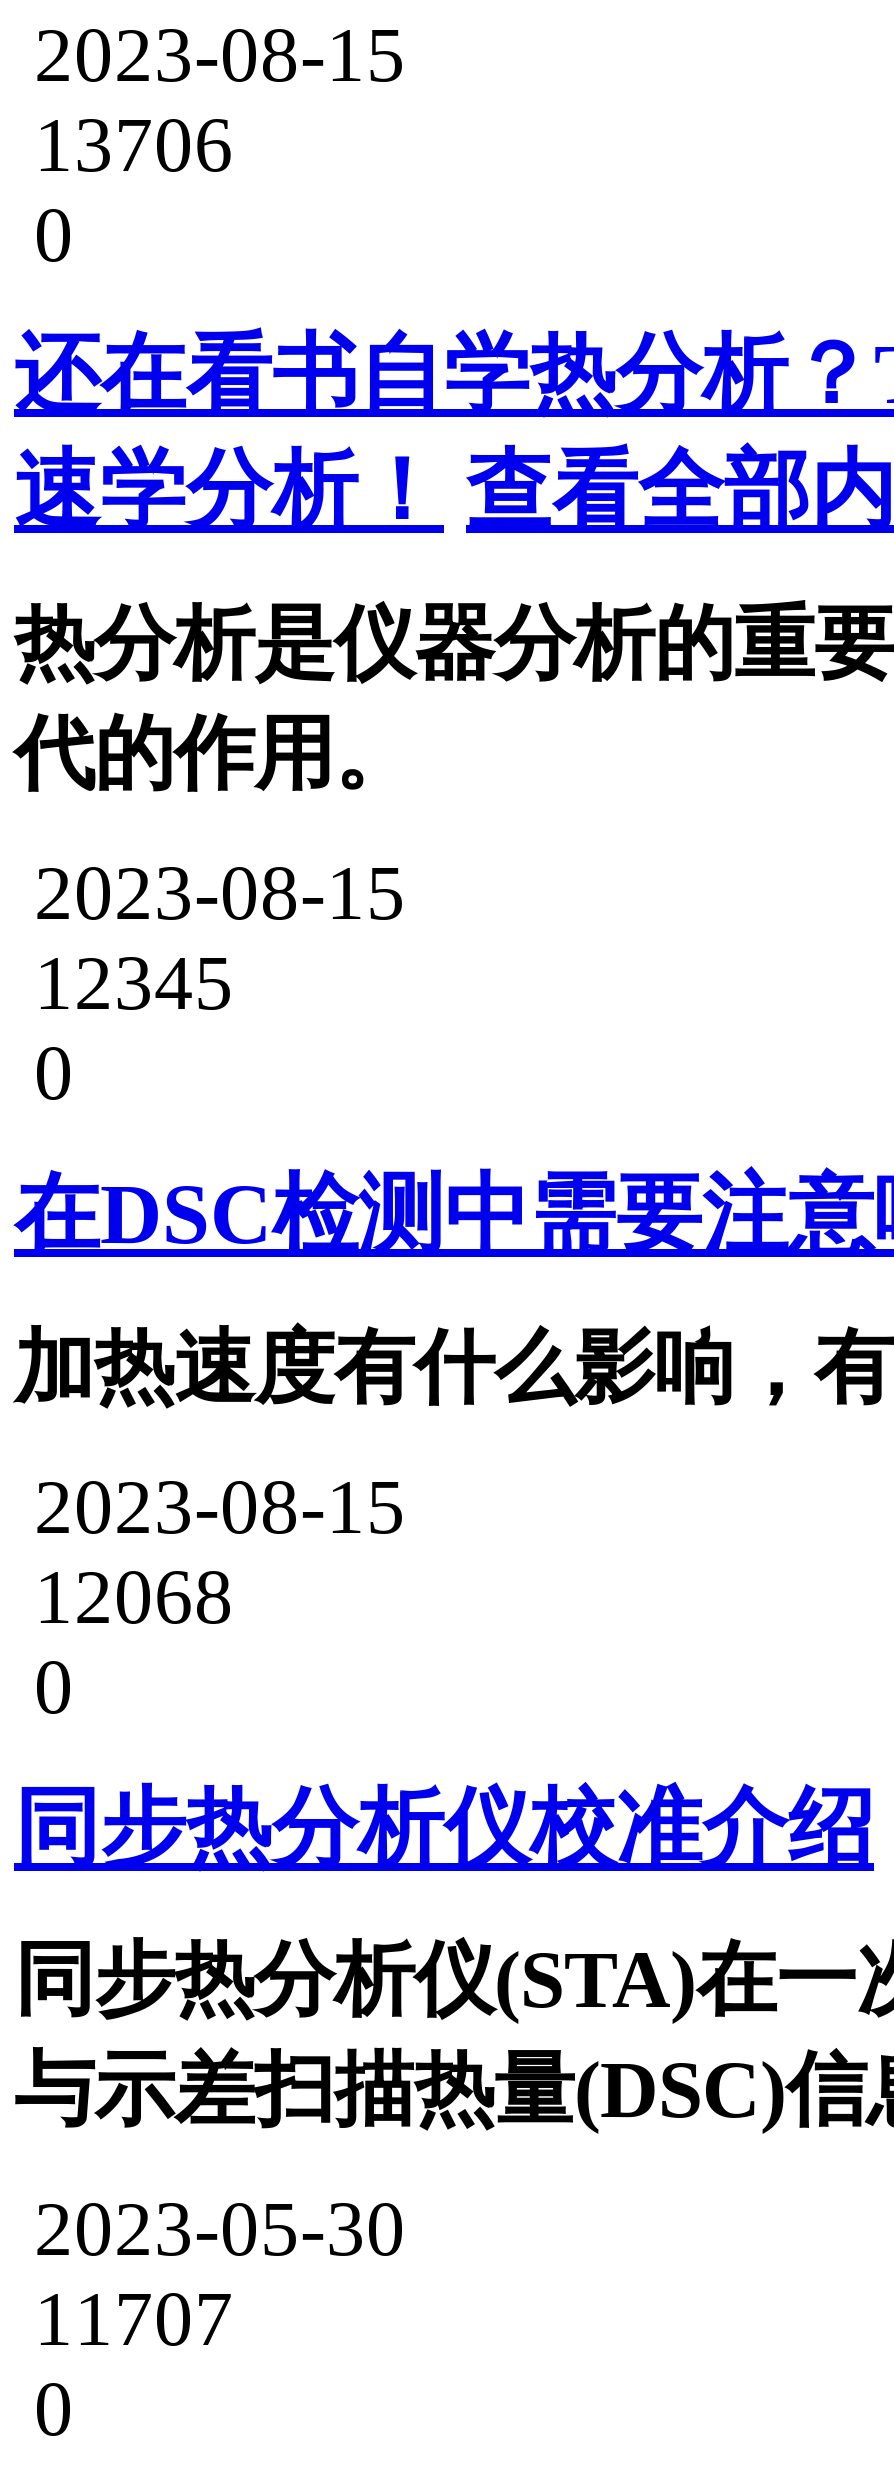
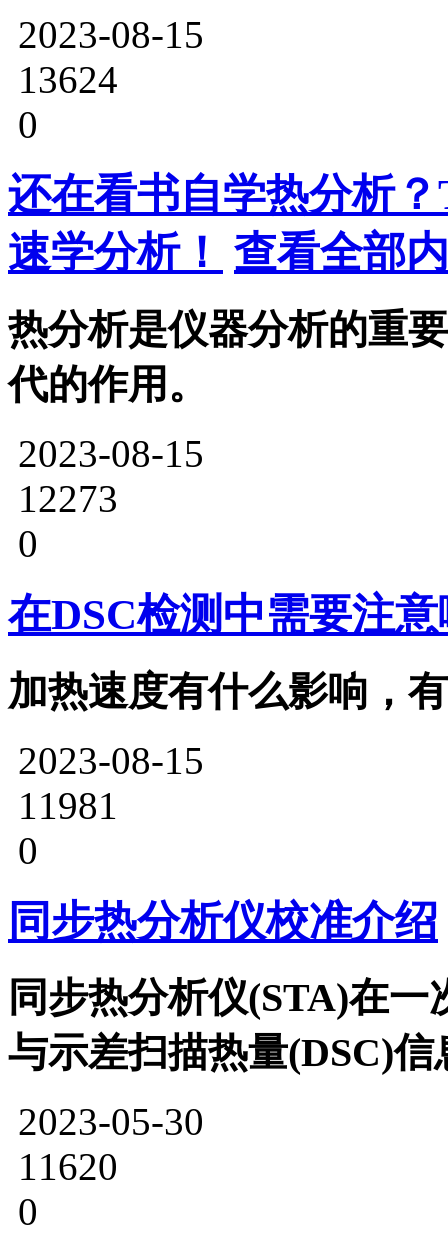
- 13706
+ 13624

- 12345
+ 12273

- 12068
+ 11981

- 11707
+ 11620
